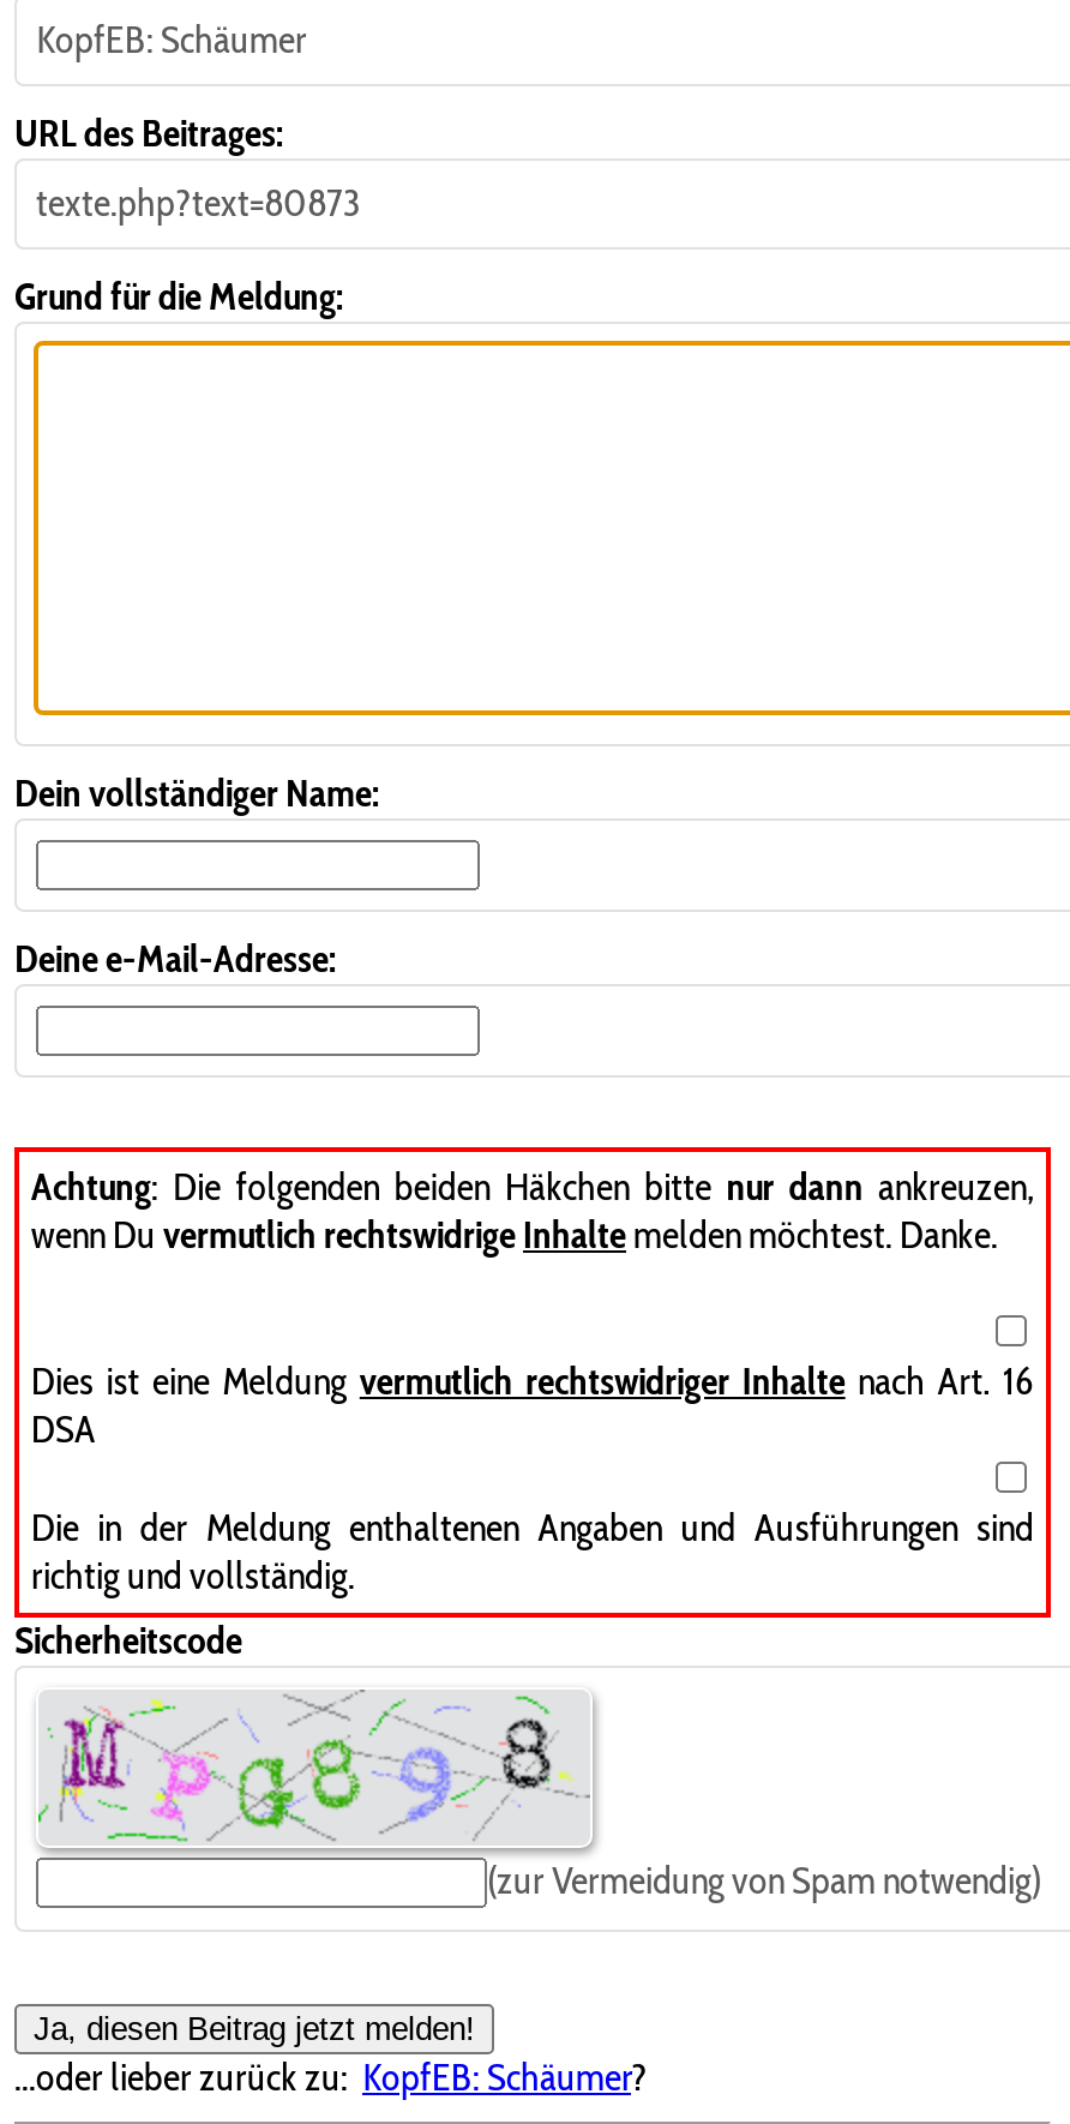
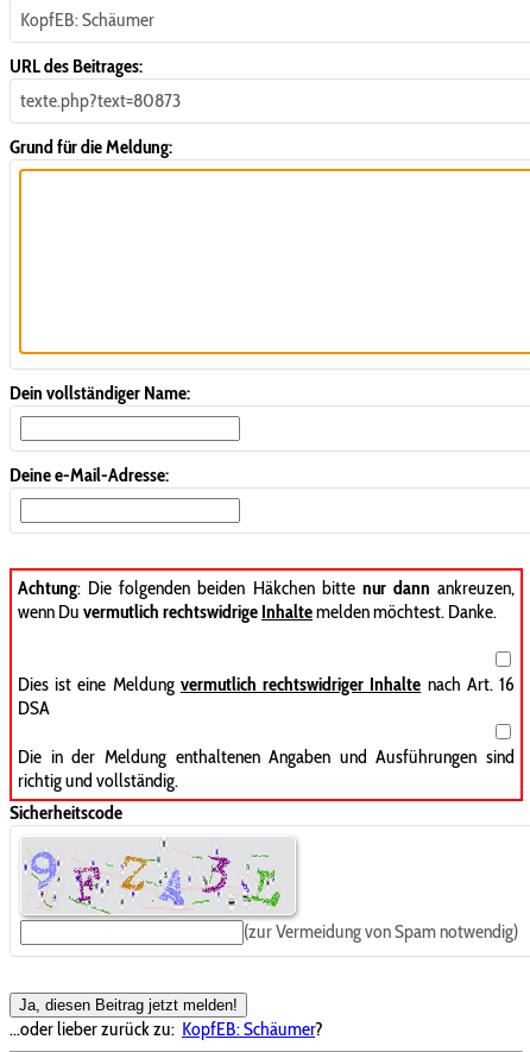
- [image]
+ [image]
